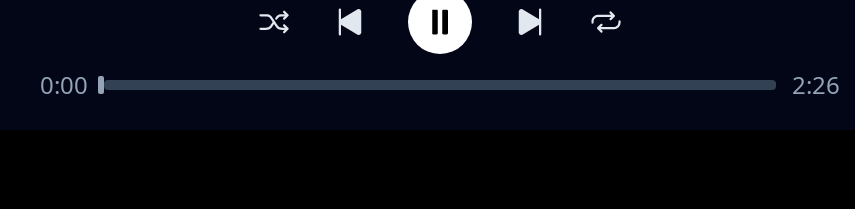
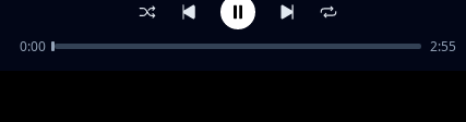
- 2:26
+ 2:55
